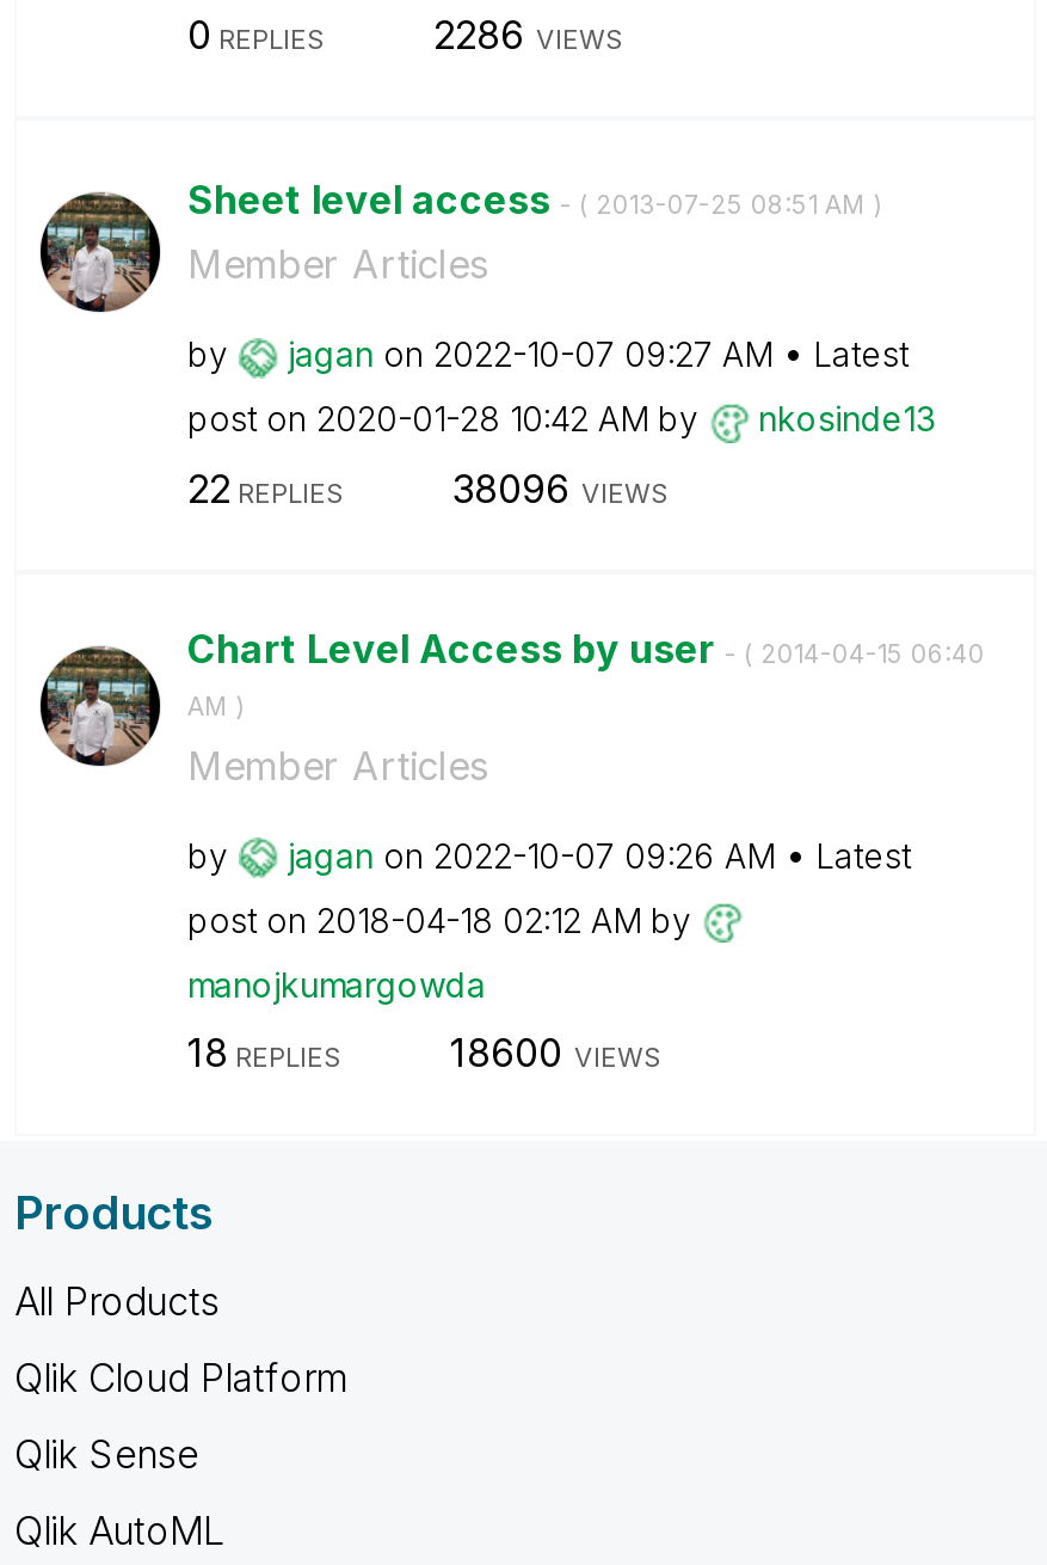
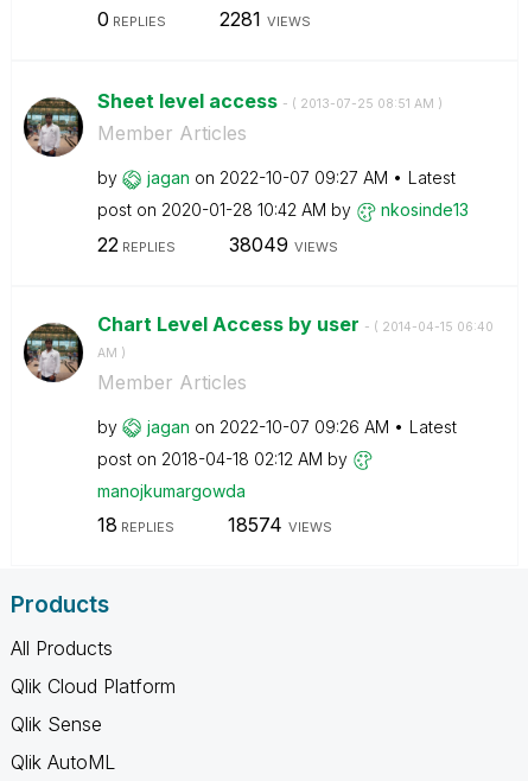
- 2286 VIEWS
+ 2281 VIEWS

- 38096 VIEWS
+ 38049 VIEWS

- 18600 VIEWS
+ 18574 VIEWS
